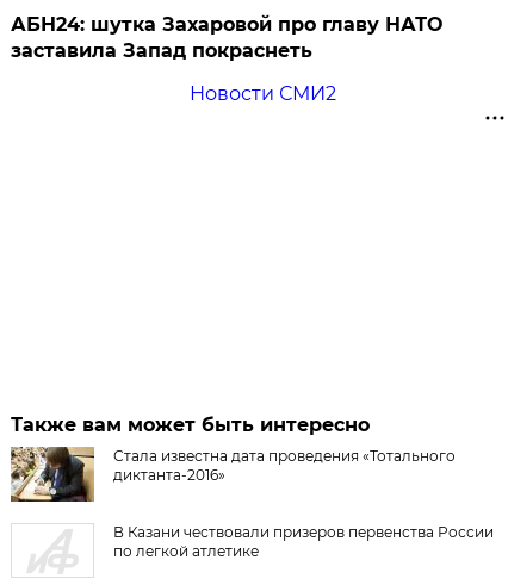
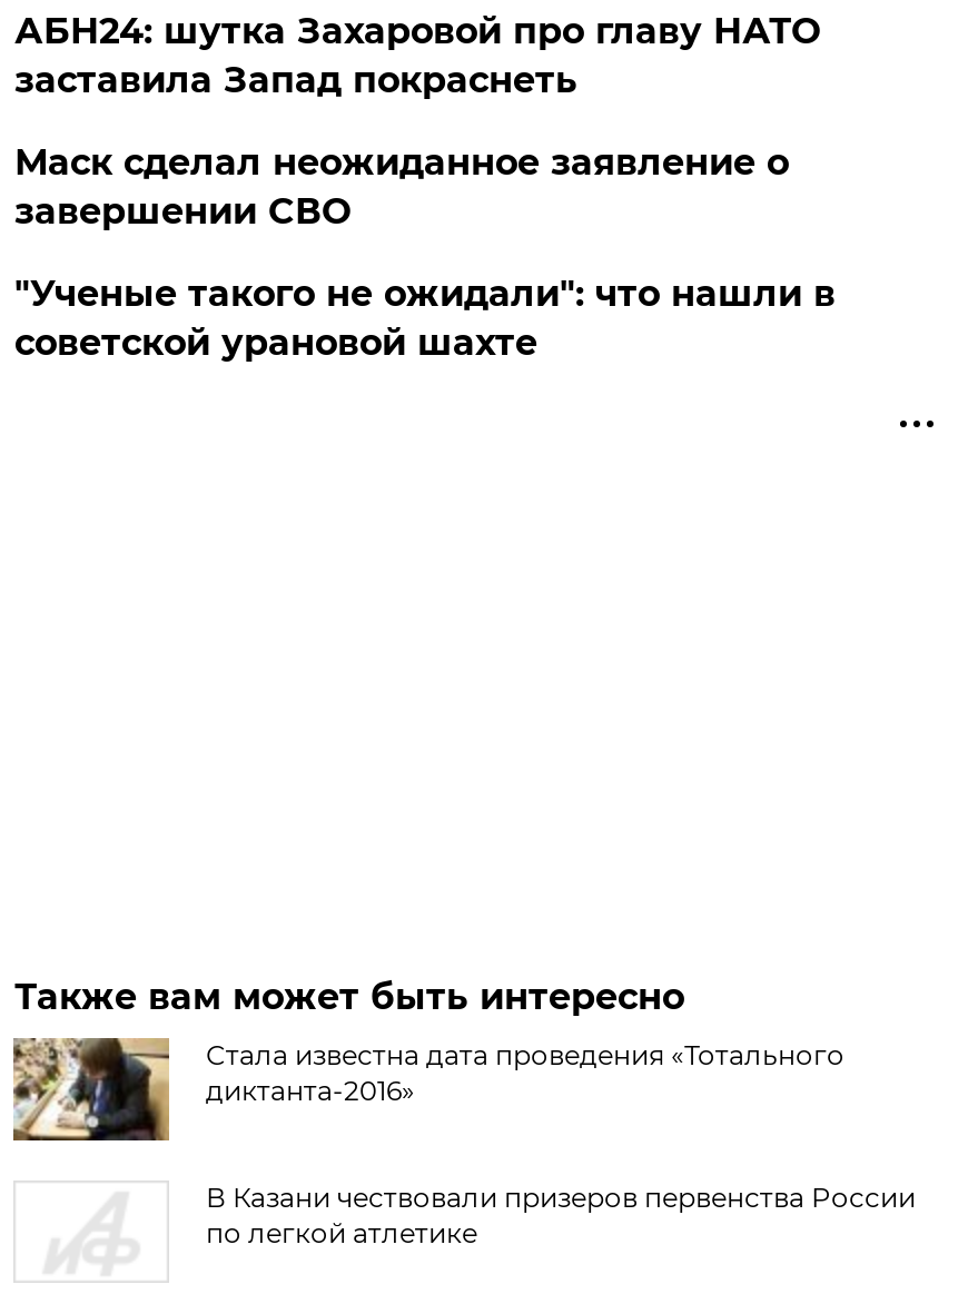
- Новости СМИ2
+ Маск сделал неожиданное заявление о
+ завершении СВО
+ "Ученые такого не ожидали": что нашли в
+ советской урановой шахте
